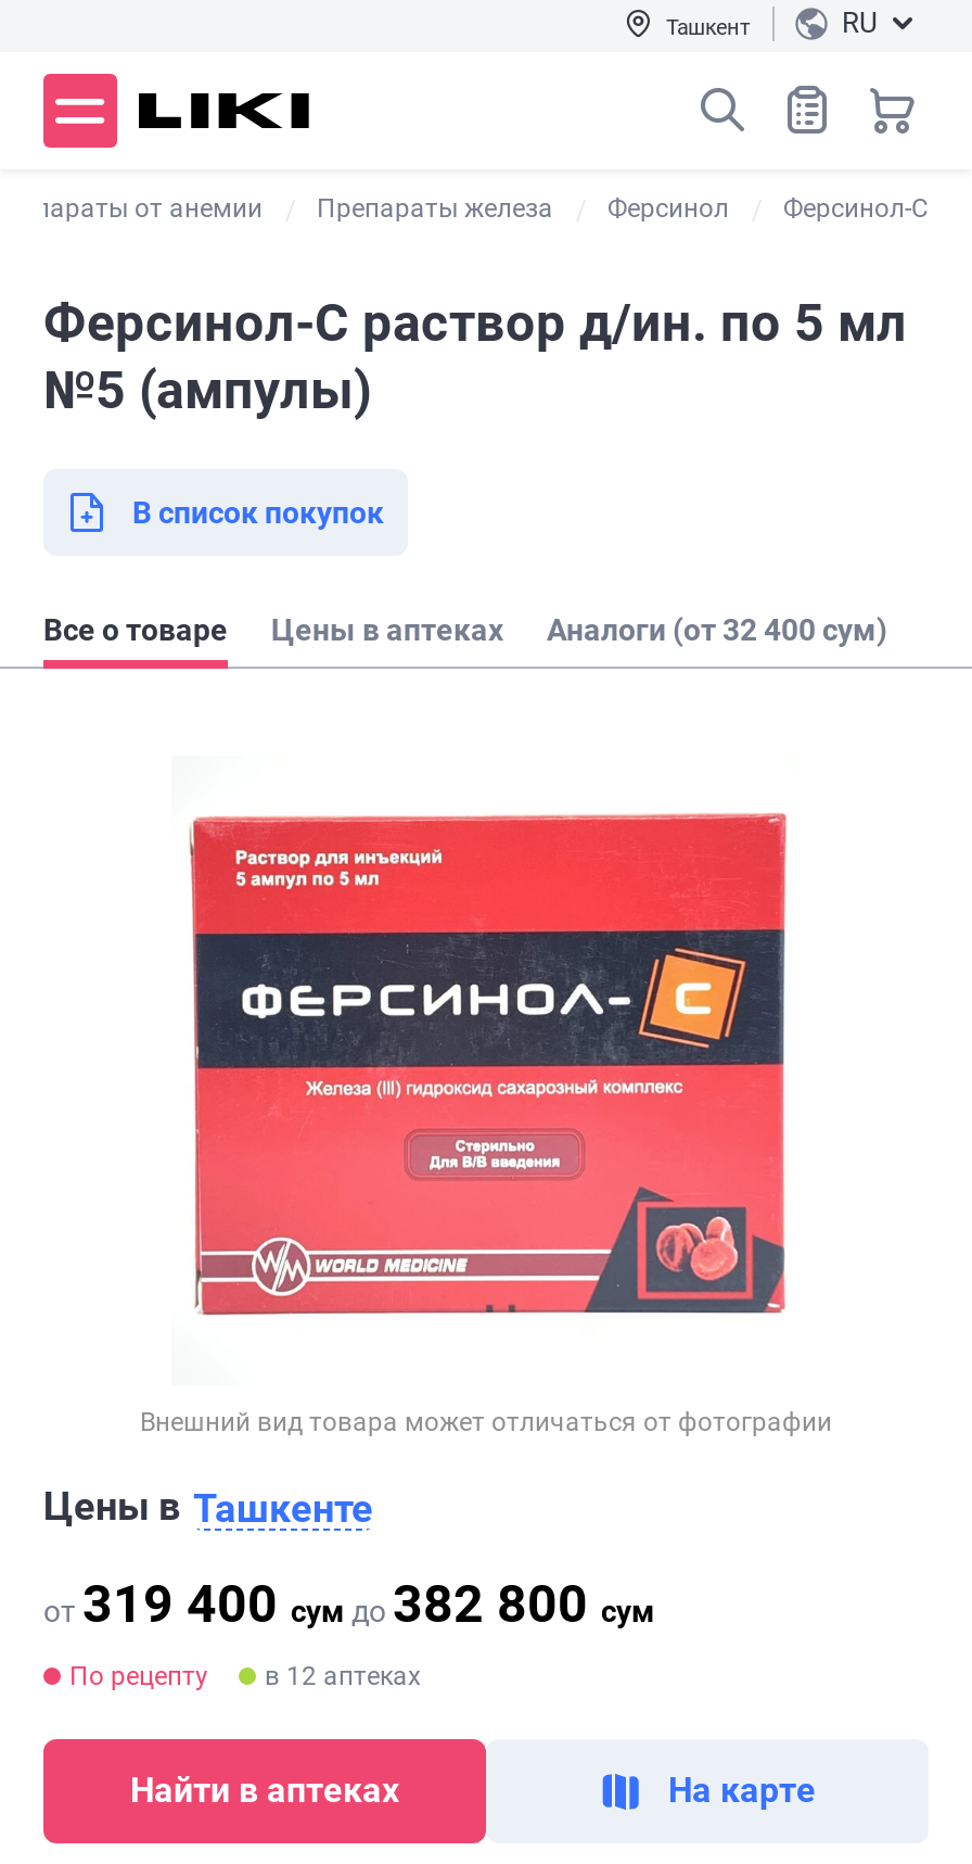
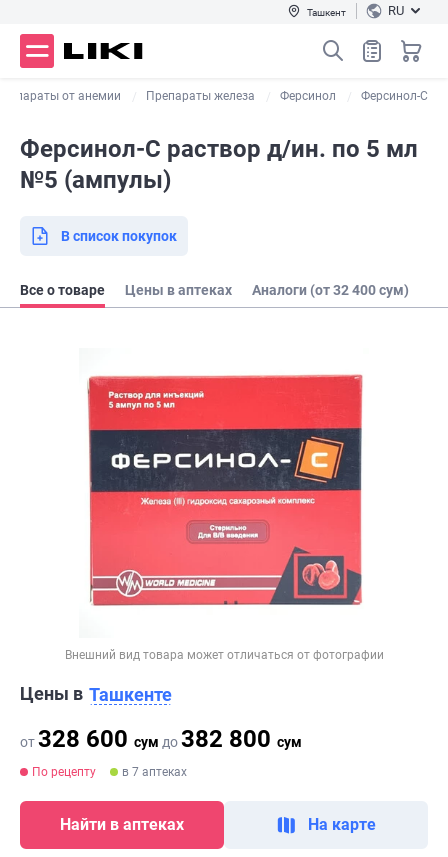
- от319 400 сум до382 800 сум
+ от328 600 сум до382 800 сум

- По рецепту в 12 аптеках
+ По рецепту в 7 аптеках
